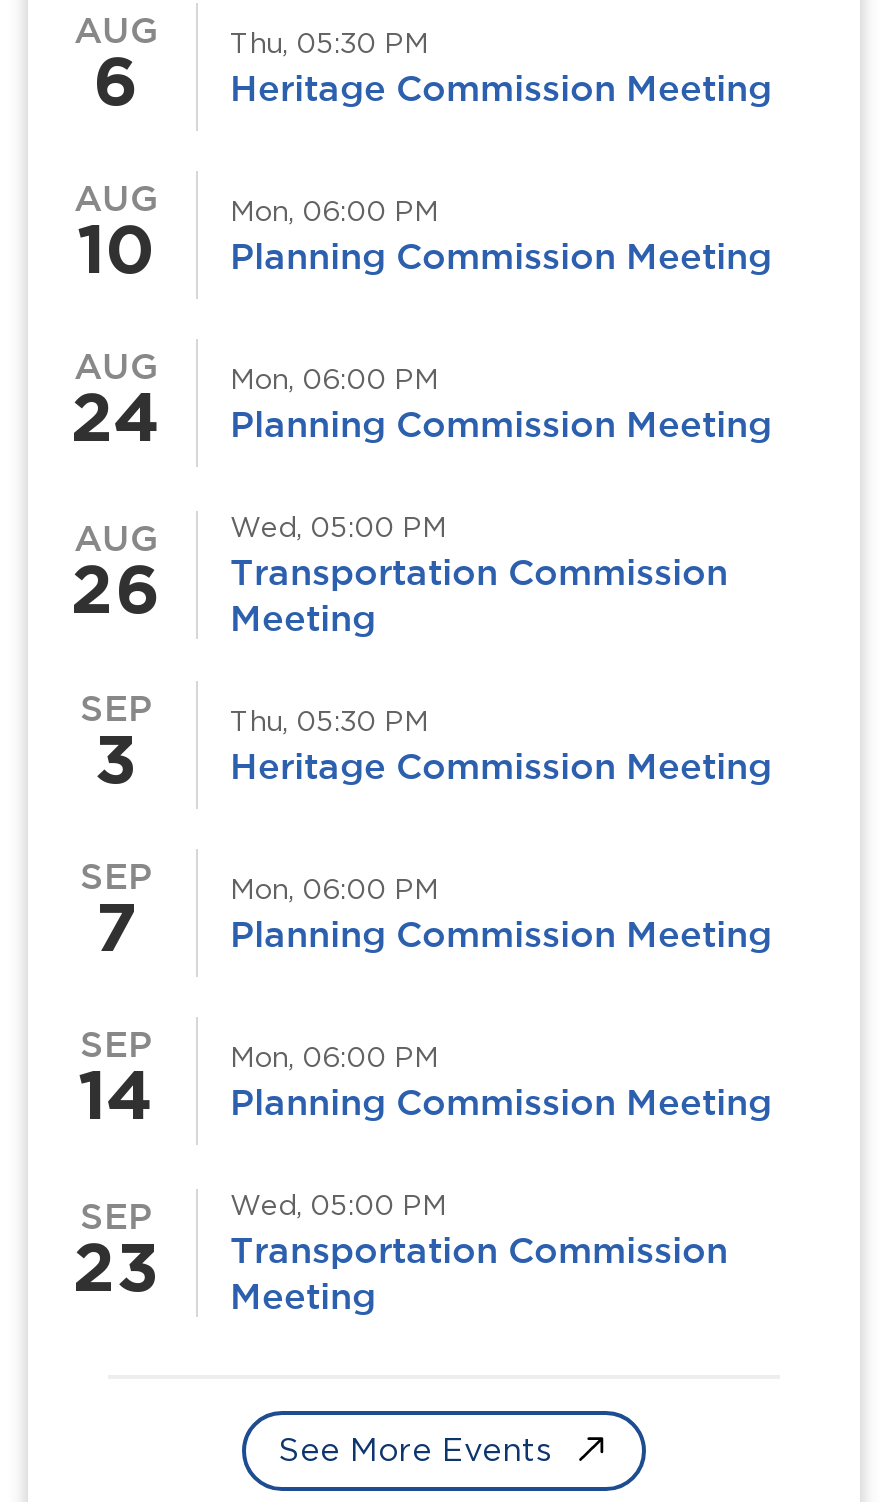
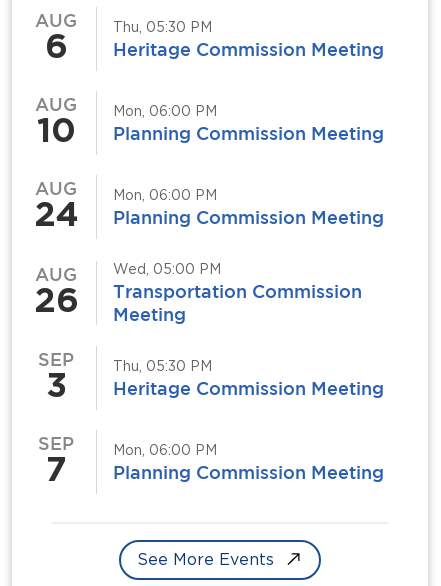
- SEP
- 14
- Mon, 06:00 PM
- Planning Commission Meeting
- SEP
- 23

- Wed, 05:00 PM
- Transportation Commission
- Meeting
